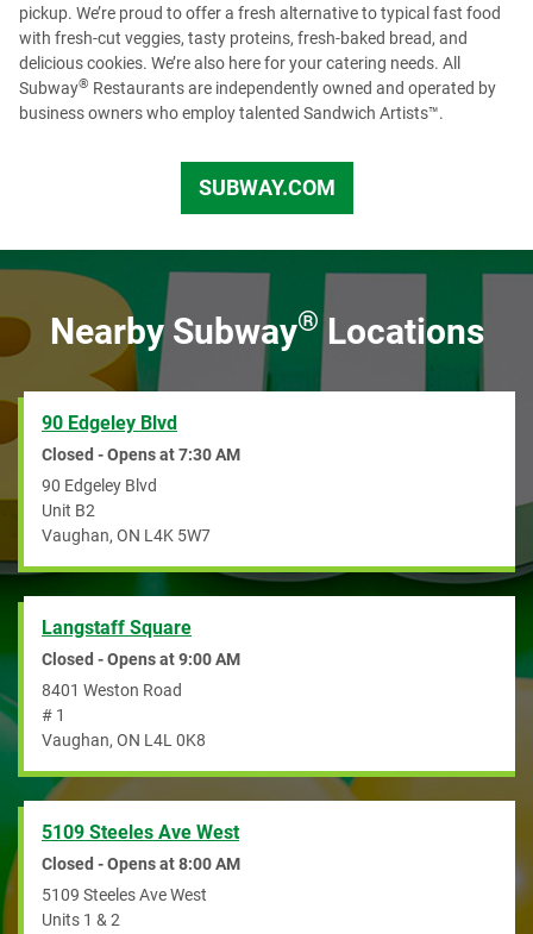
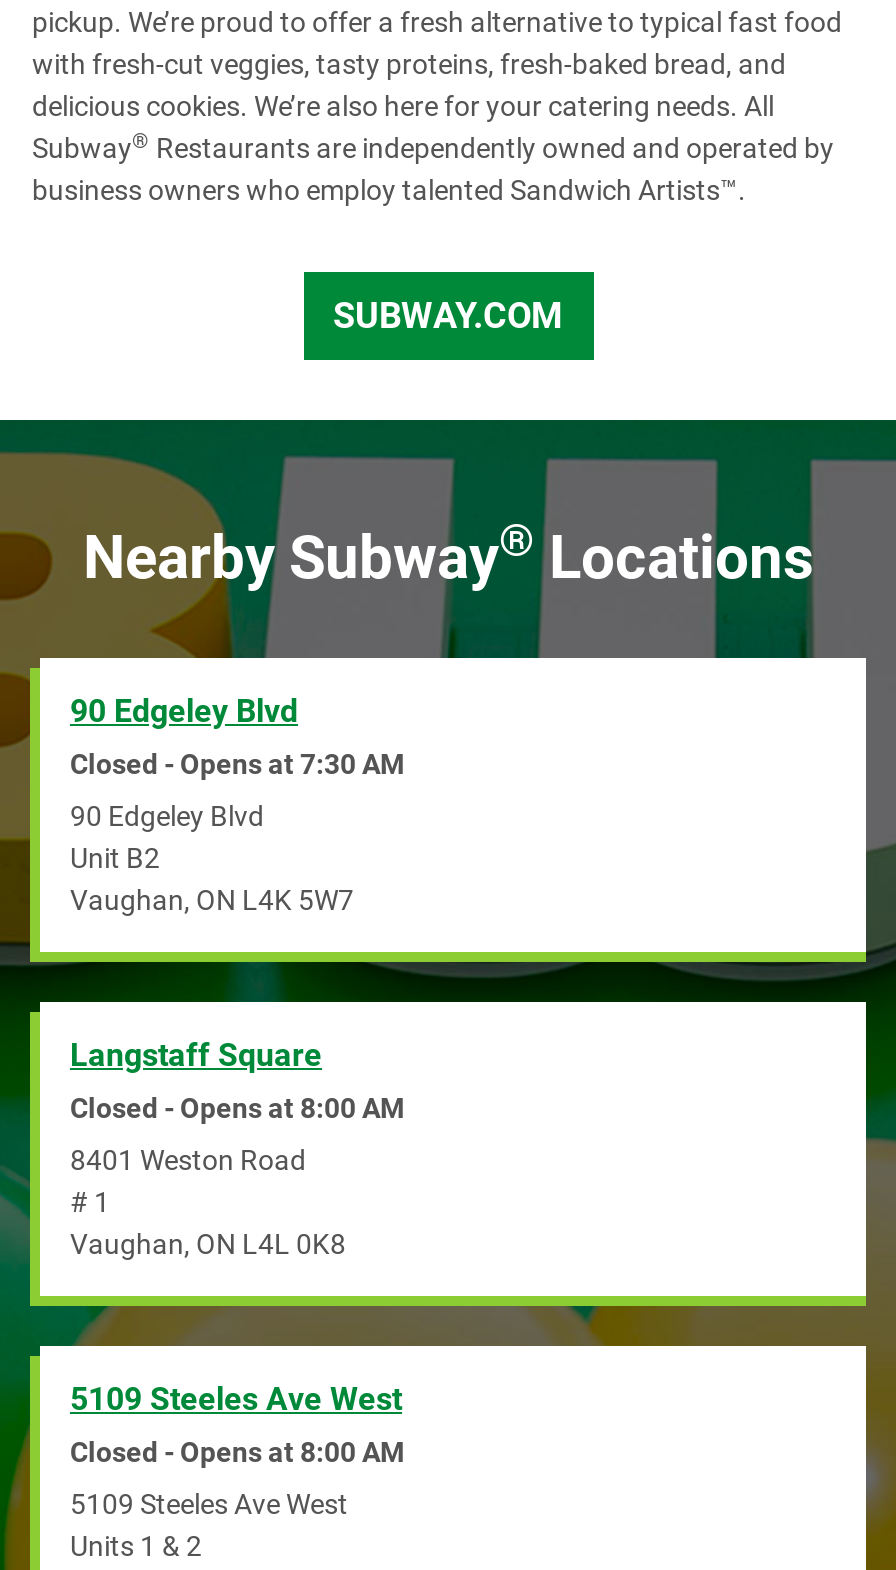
- Closed - Opens at 9:00 AM
+ Closed - Opens at 8:00 AM
